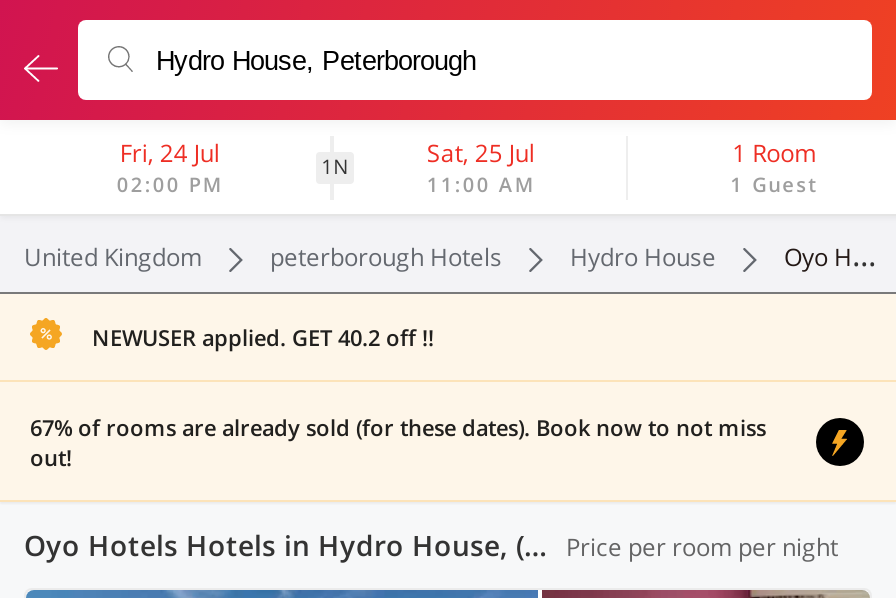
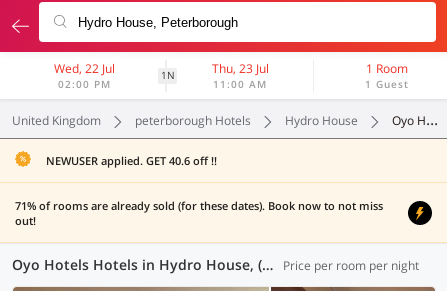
- Fri, 24 Jul
+ Wed, 22 Jul

- Sat, 25 Jul
+ Thu, 23 Jul

- NEWUSER applied. GET 40.2 off !!
+ NEWUSER applied. GET 40.6 off !!

- 67% of rooms are already sold (for these dates). Book now to not miss
+ 71% of rooms are already sold (for these dates). Book now to not miss
